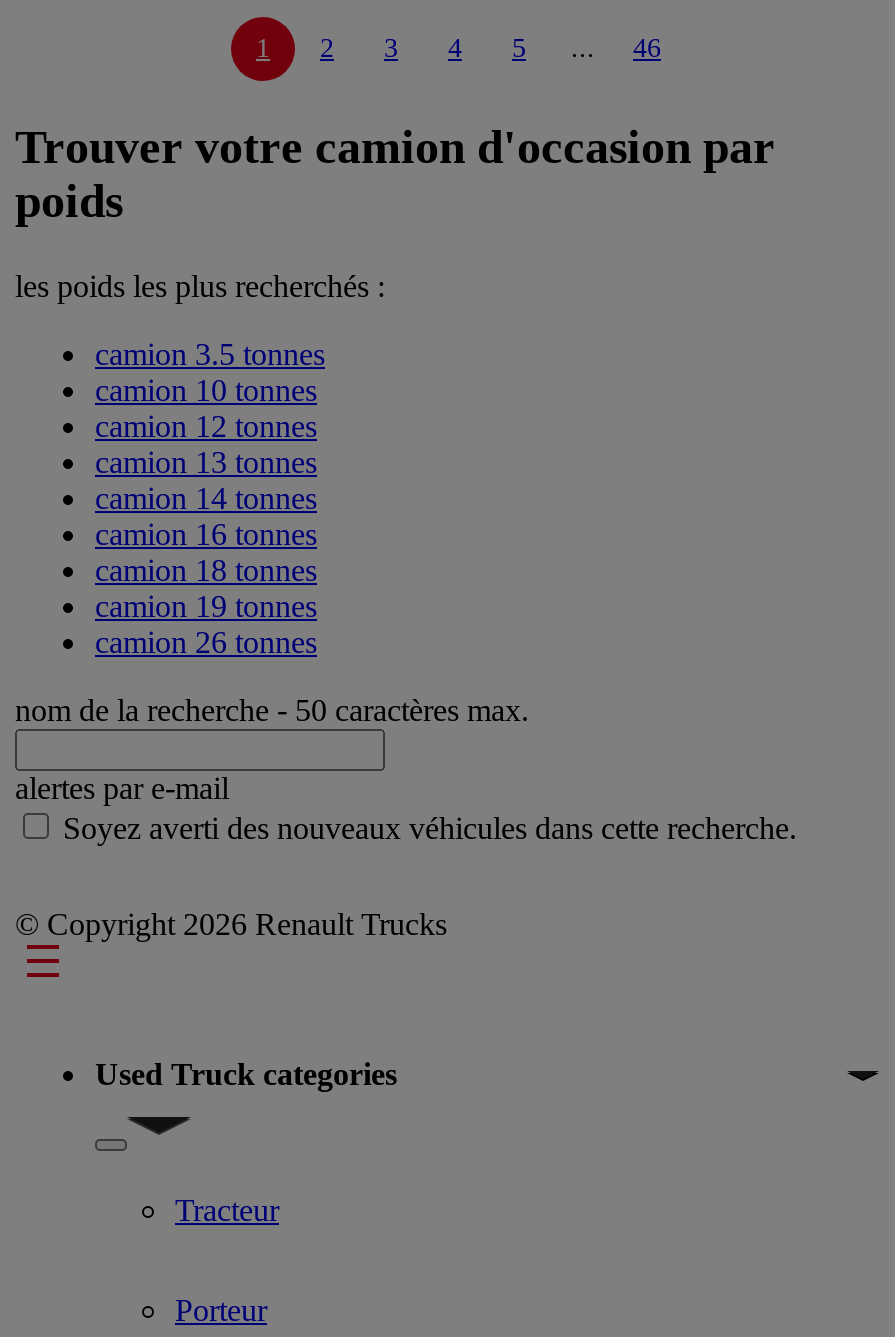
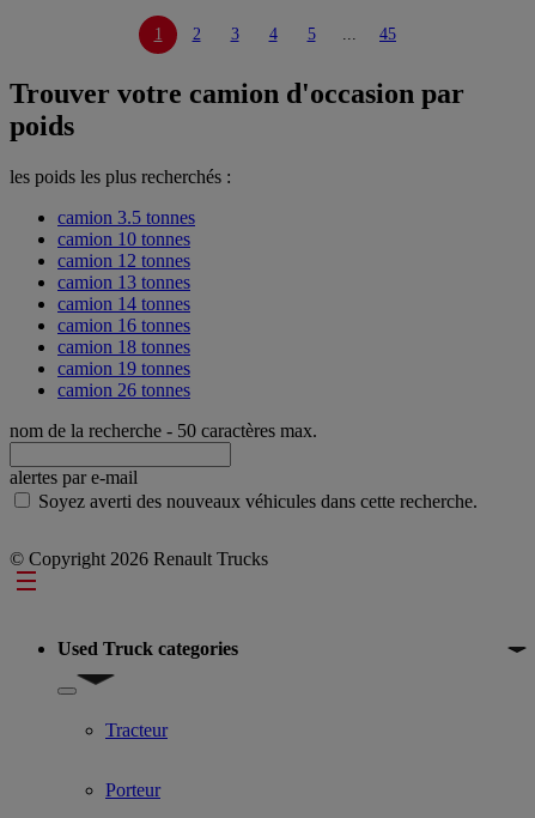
- 46
+ 45
